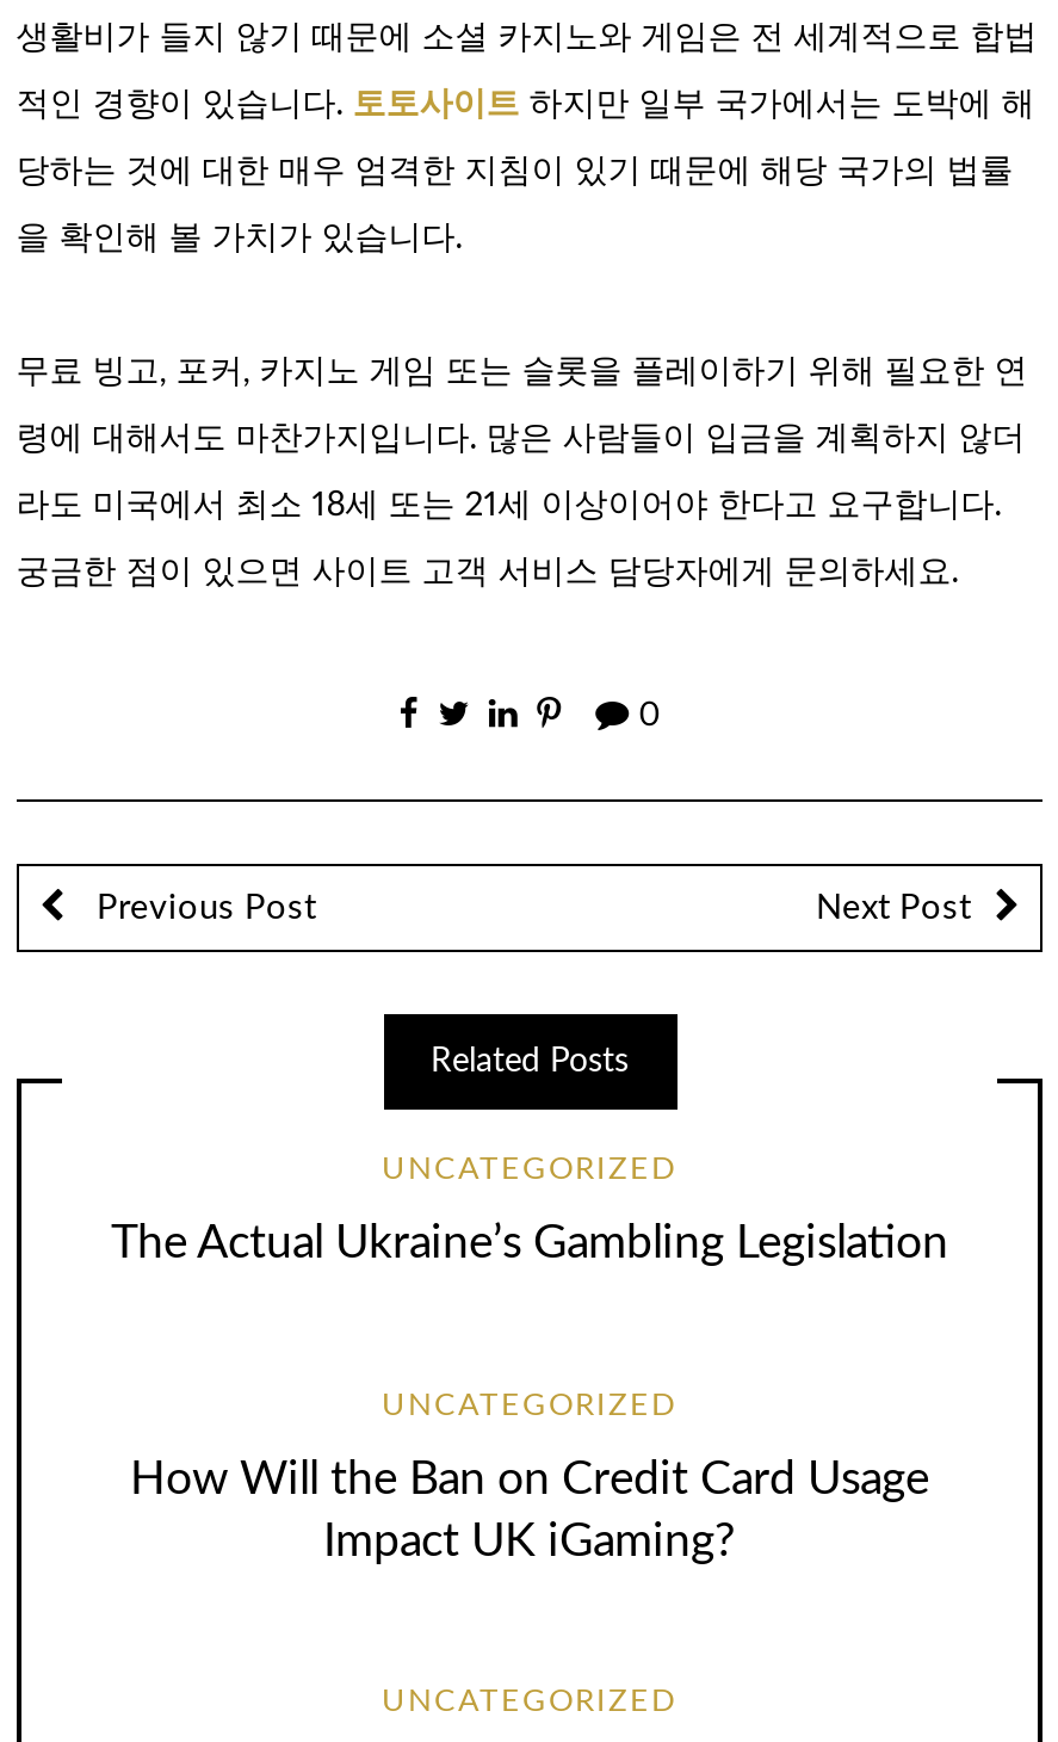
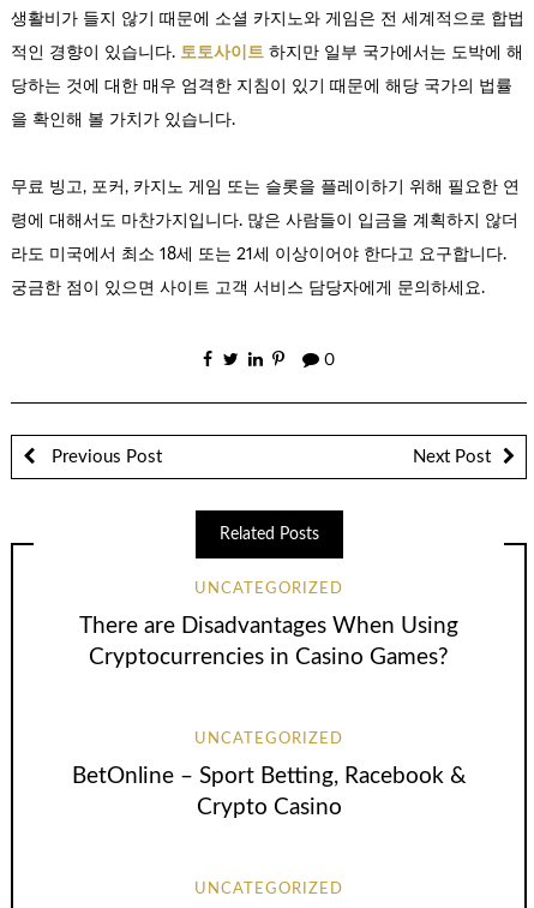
- The Actual Ukraine’s Gambling Legislation
+ There are Disadvantages When Using
+ Cryptocurrencies in Casino Games?

- How Will the Ban on Credit Card Usage
- Impact UK iGaming?
+ BetOnline – Sport Betting, Racebook &
+ Crypto Casino
